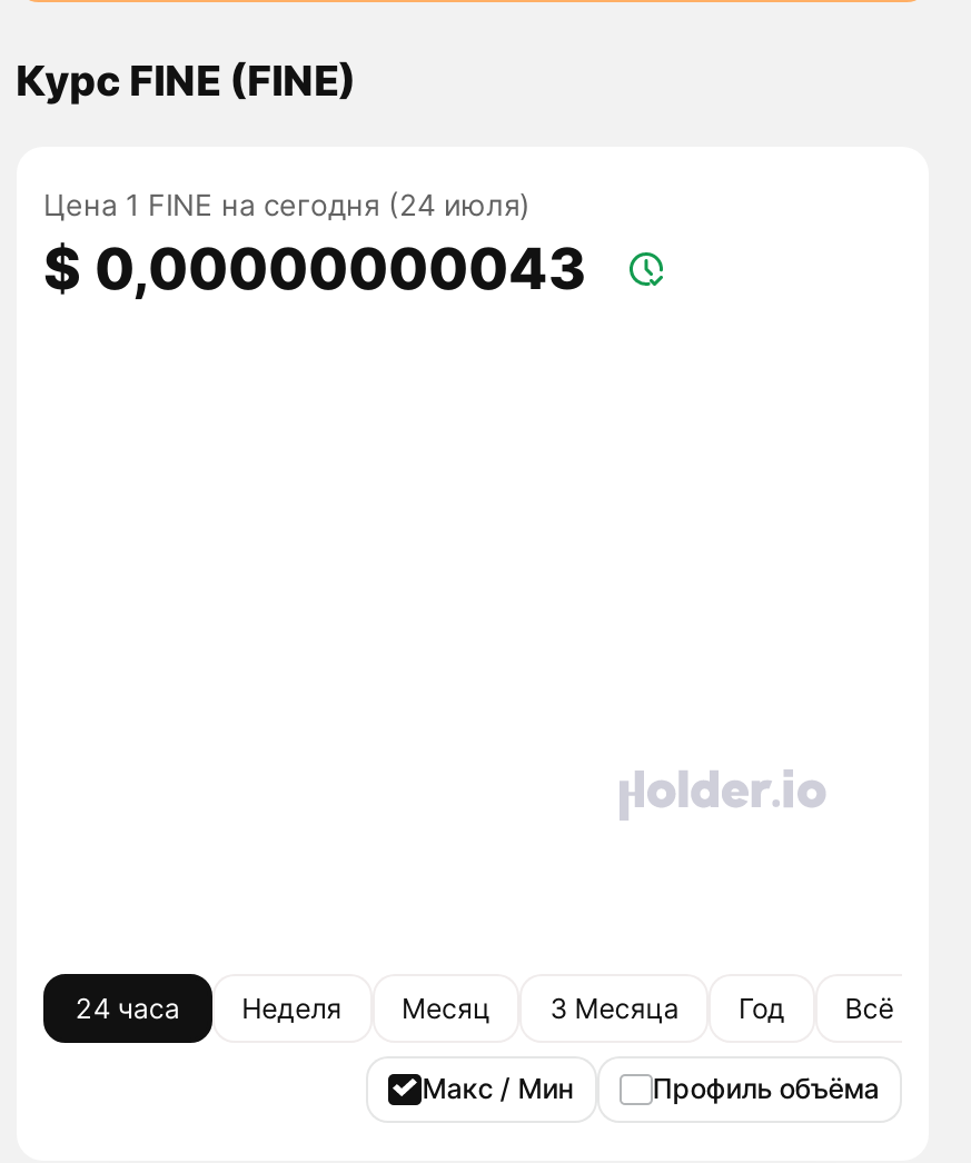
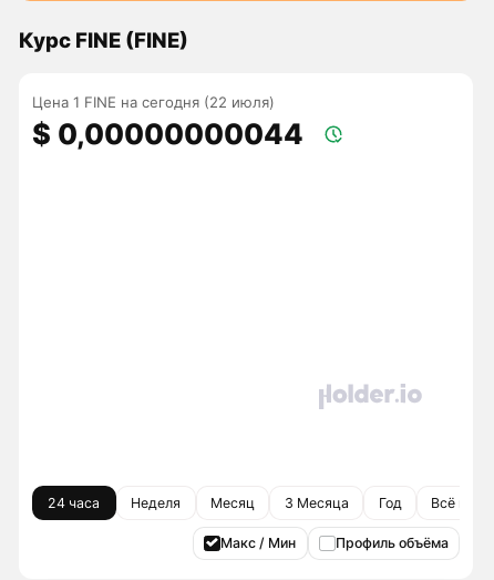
- Цена 1 FINE на сегодня (24 июля)
+ Цена 1 FINE на сегодня (22 июля)

- $ 0,00000000043
+ $ 0,00000000044
